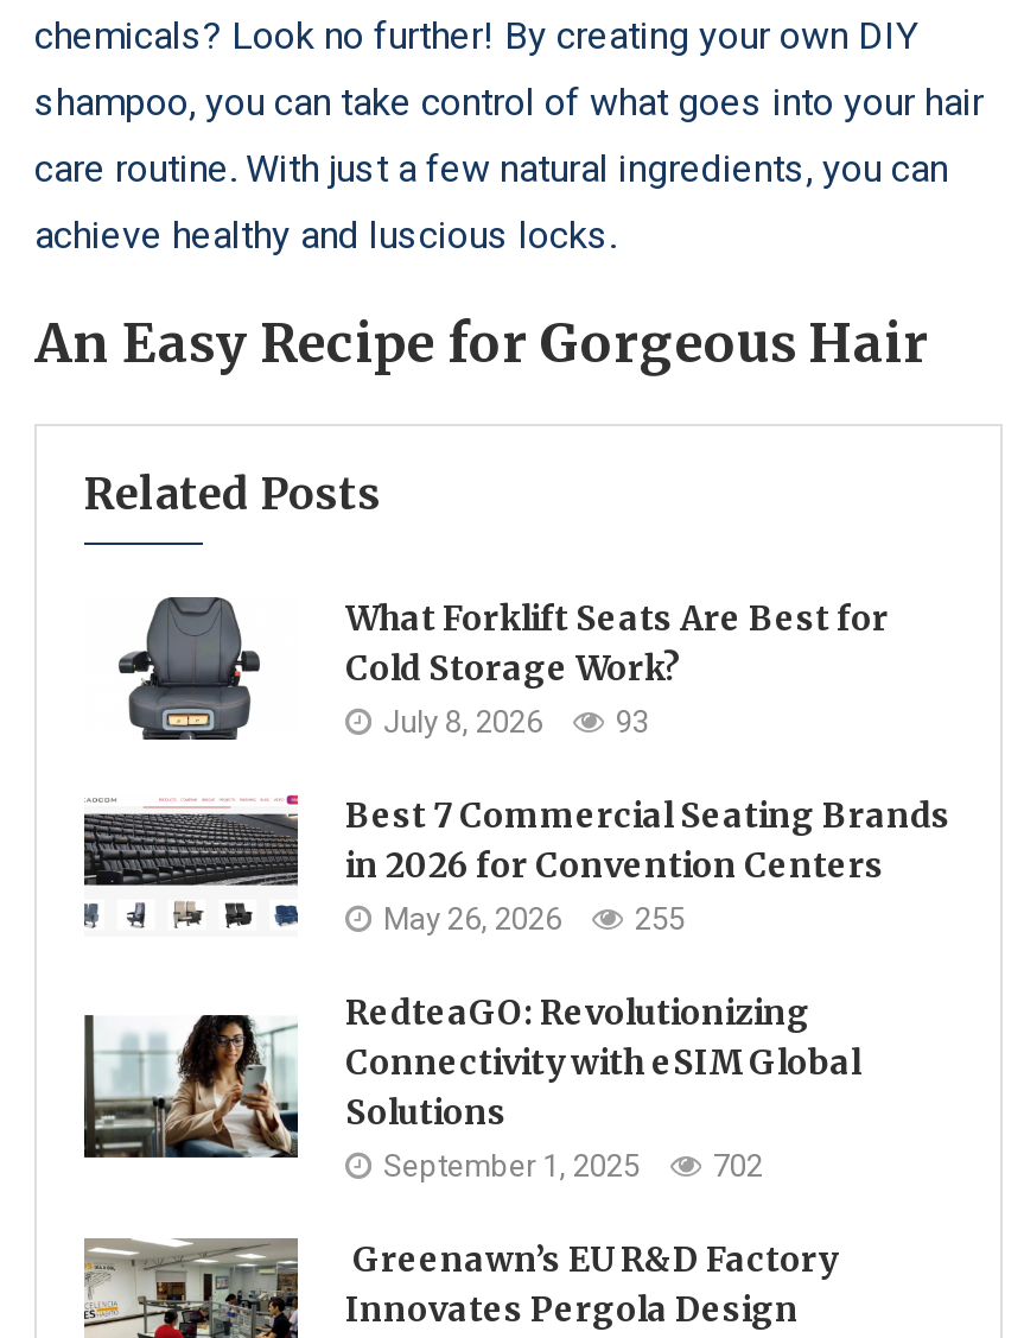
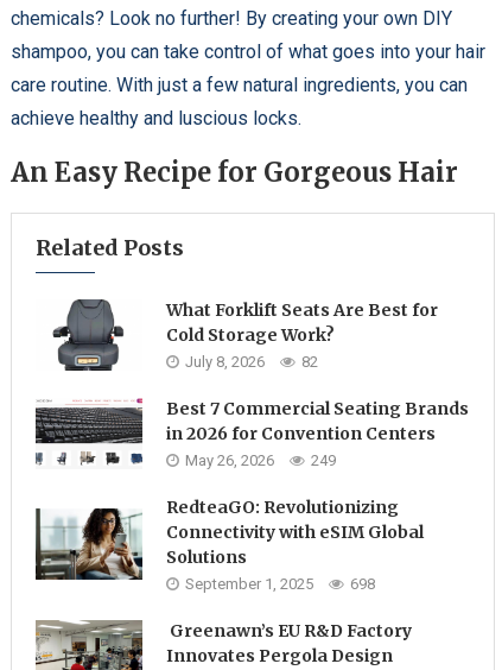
- 93
+ 82

- 255
+ 249

- 702
+ 698
